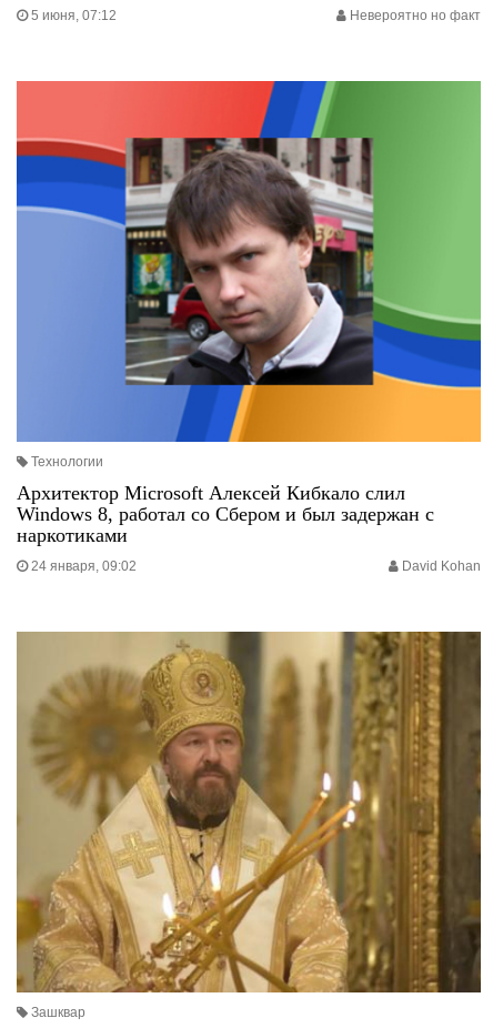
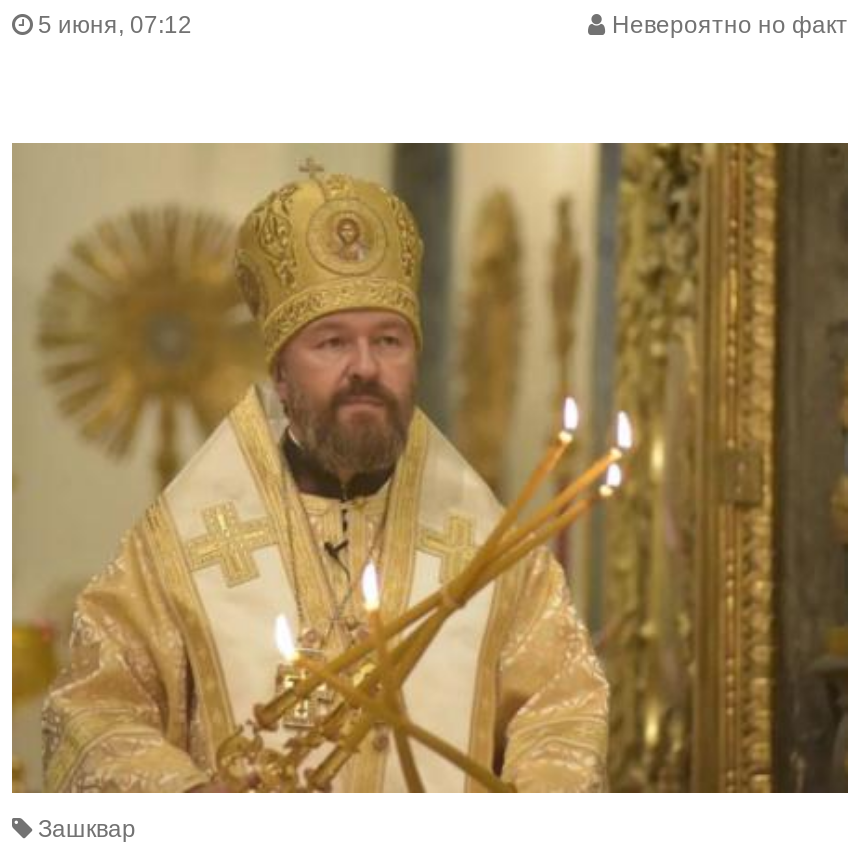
- [image]
- Технологии
- Архитектор Microsoft Алексей Кибкало слил
- Windows 8, работал со Сбером и был задержан с
- наркотиками
- 24 января, 09:02
- David Kohan
